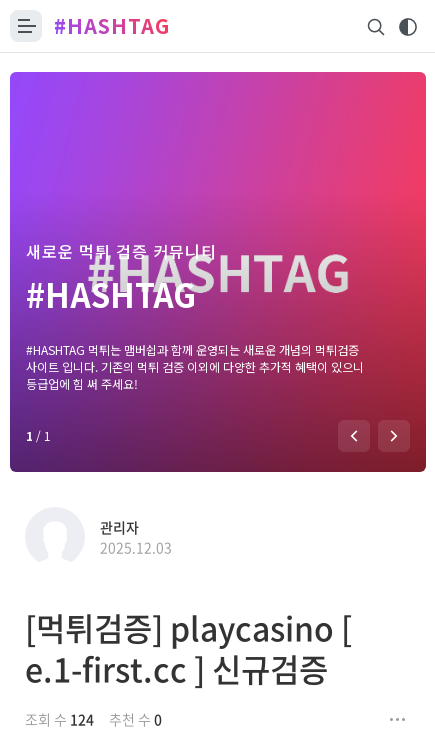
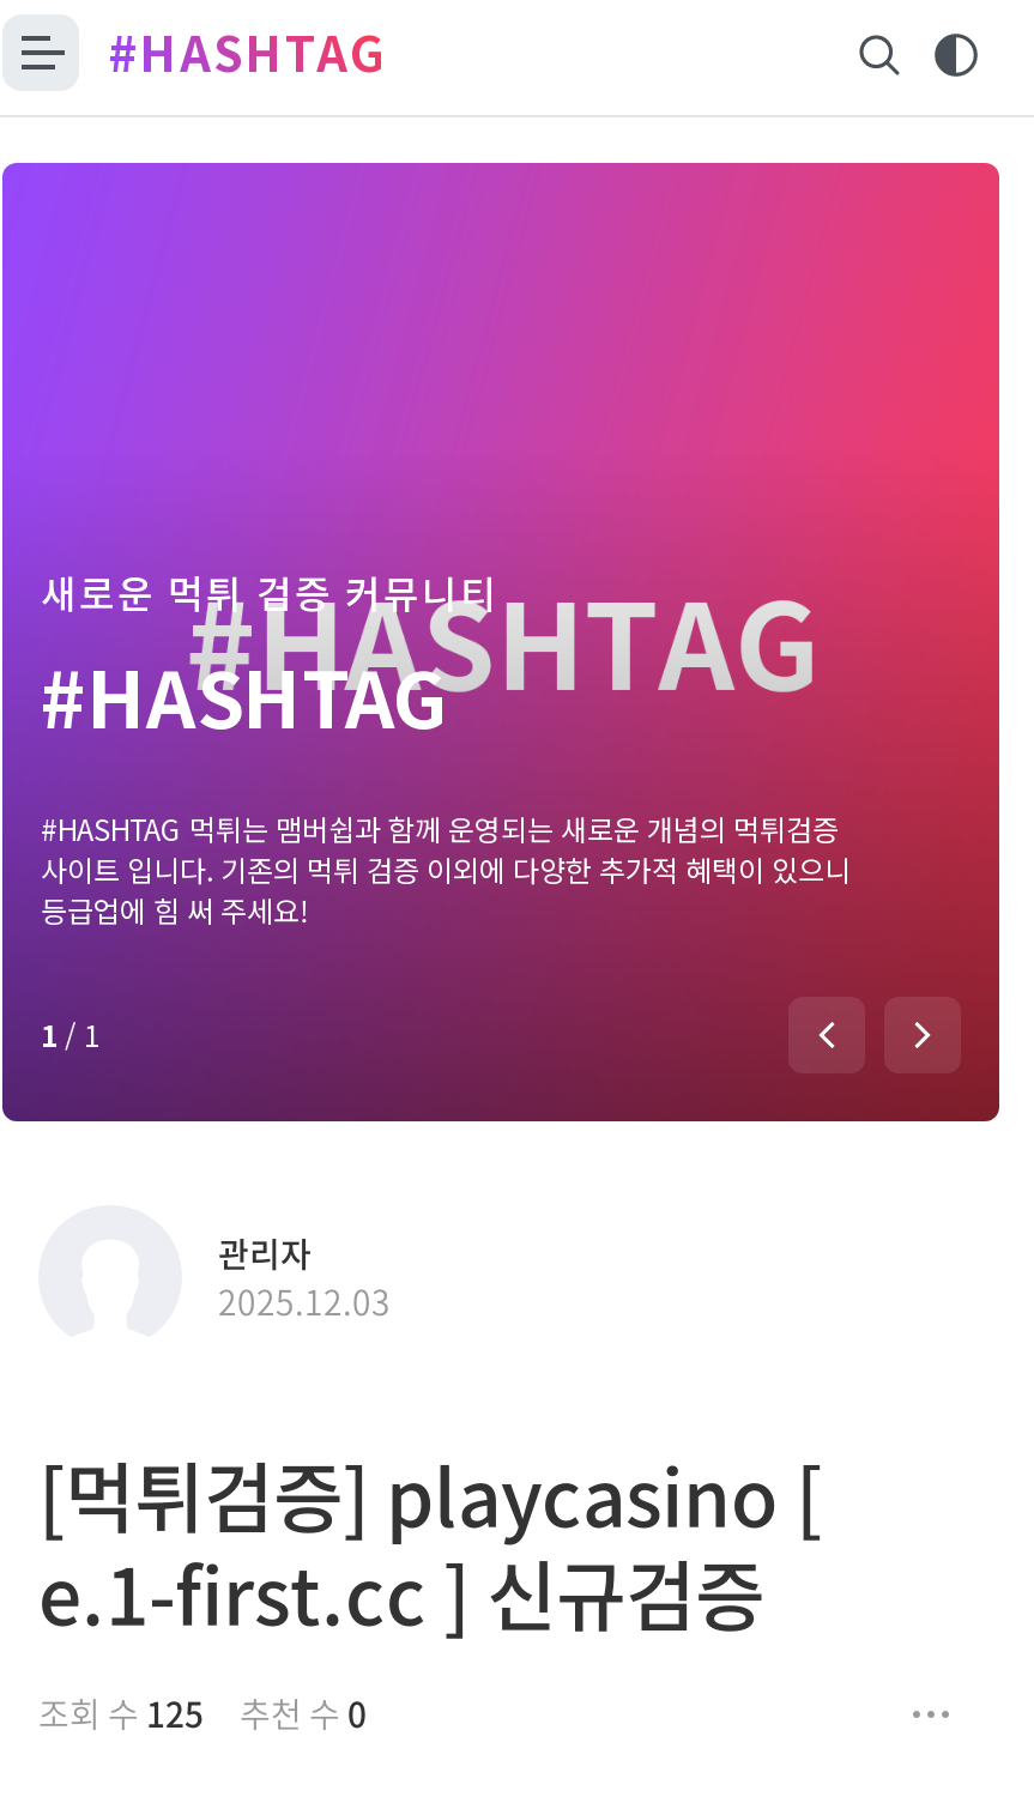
- 조회 수 124 추천 수 0
+ 조회 수 125 추천 수 0
